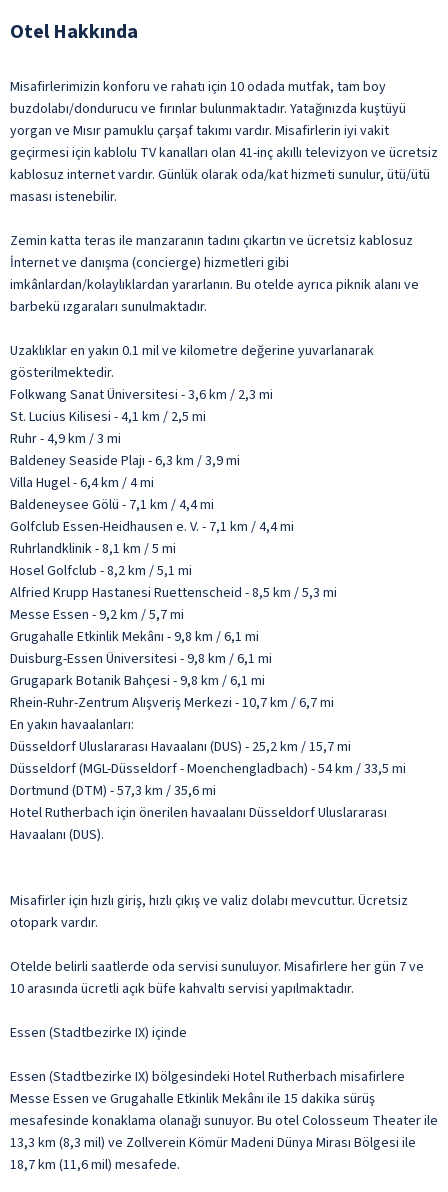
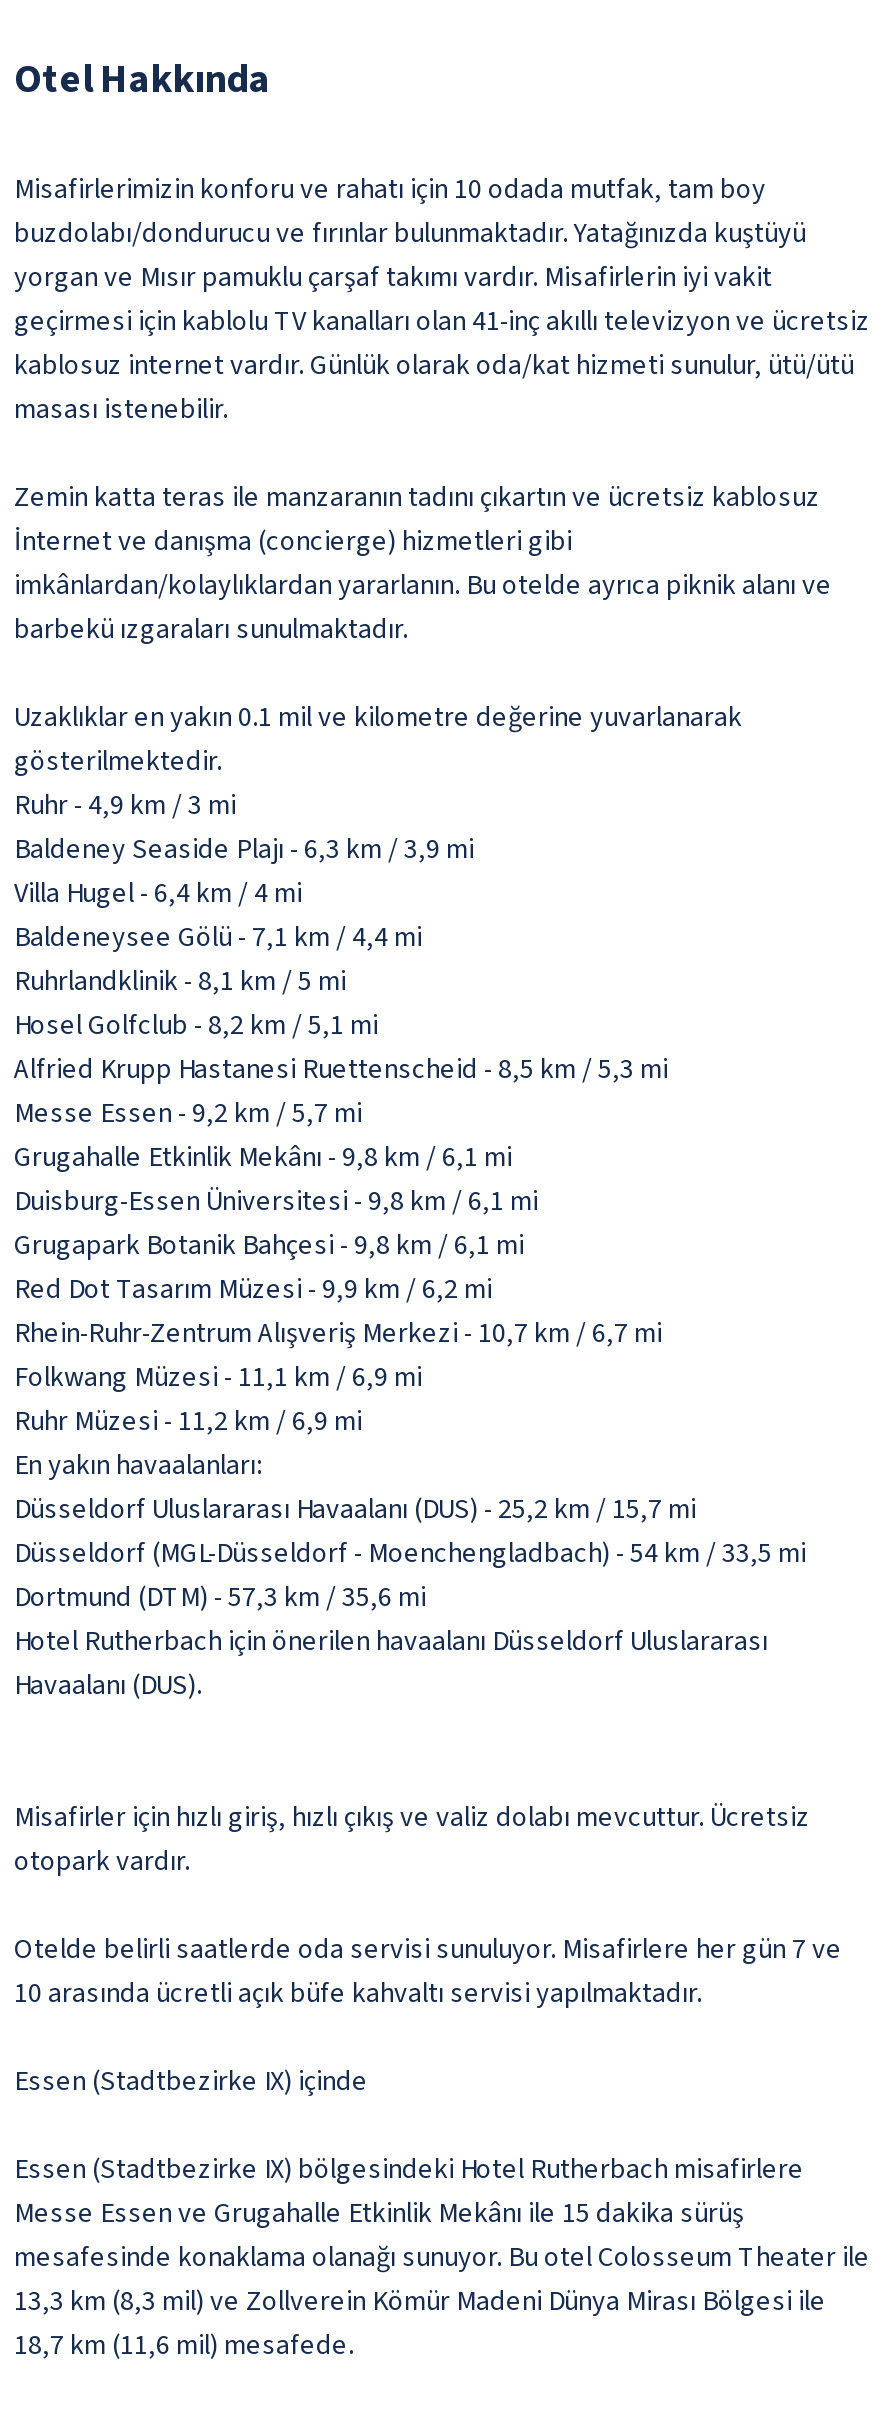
- Folkwang Sanat Üniversitesi - 3,6 km / 2,3 mi
- St. Lucius Kilisesi - 4,1 km / 2,5 mi

moved up: Ruhr - 4,9 km / 3 mi | Baldeney Seaside Plajı - 6,3 km / 3,9 mi | Villa Hugel - 6,4 km / 4 mi | Baldeneysee Gölü - 7,1 km / 4,4 mi

- Golfclub Essen-Heidhausen e. V. - 7,1 km / 4,4 mi

moved up: Ruhrlandklinik - 8,1 km / 5 mi | Hosel Golfclub - 8,2 km / 5,1 mi | Alfried Krupp Hastanesi Ruettenscheid - 8,5 km / 5,3 mi | Messe Essen - 9,2 km / 5,7 mi | Grugahalle Etkinlik Mekânı - 9,8 km / 6,1 mi | Duisburg-Essen Üniversitesi - 9,8 km / 6,1 mi | Grugapark Botanik Bahçesi - 9,8 km / 6,1 mi

+ Red Dot Tasarım Müzesi - 9,9 km / 6,2 mi

moved up: Rhein-Ruhr-Zentrum Alışveriş Merkezi - 10,7 km / 6,7 mi

+ Folkwang Müzesi - 11,1 km / 6,9 mi
+ Ruhr Müzesi - 11,2 km / 6,9 mi
